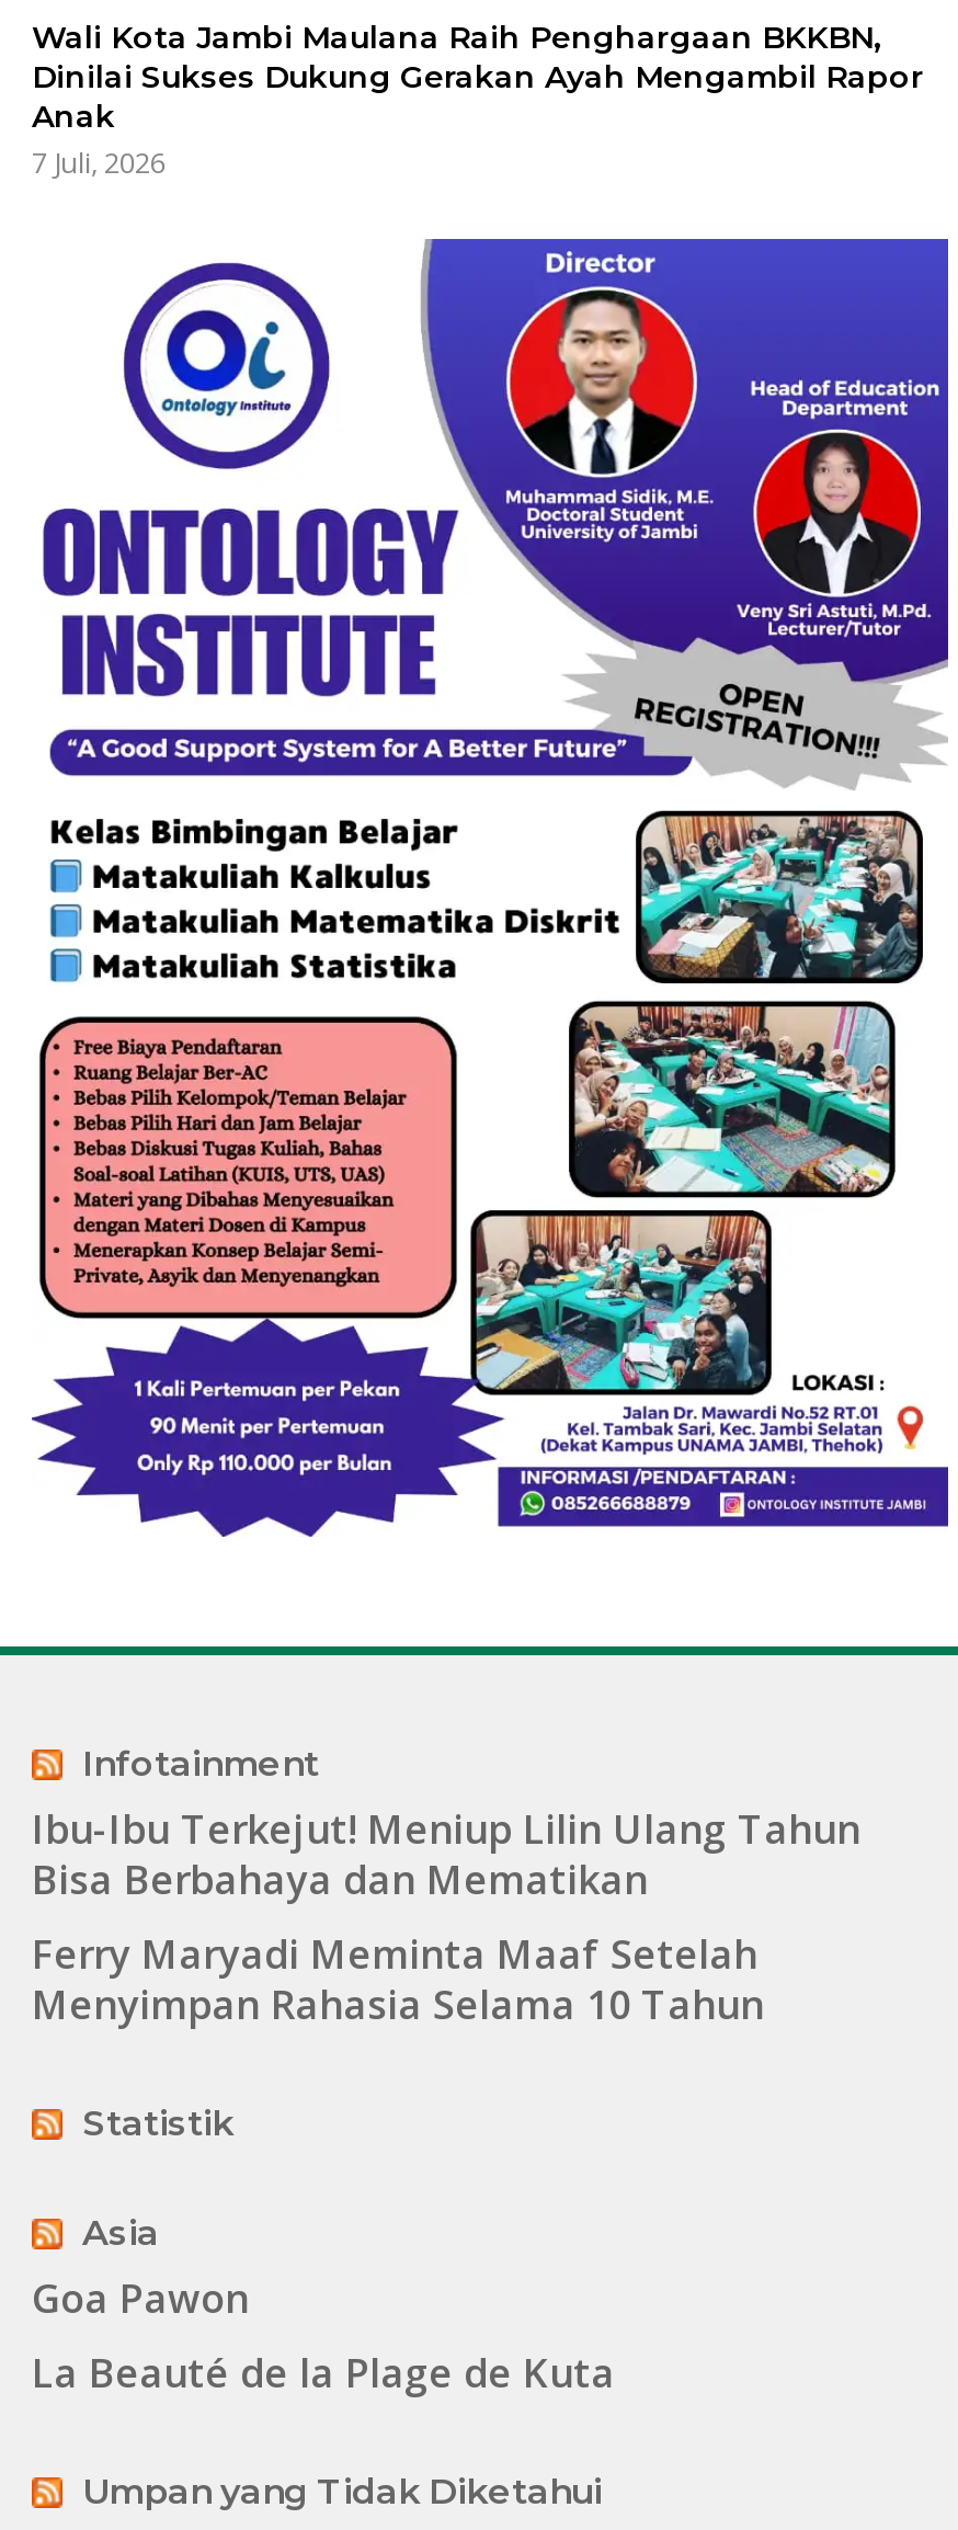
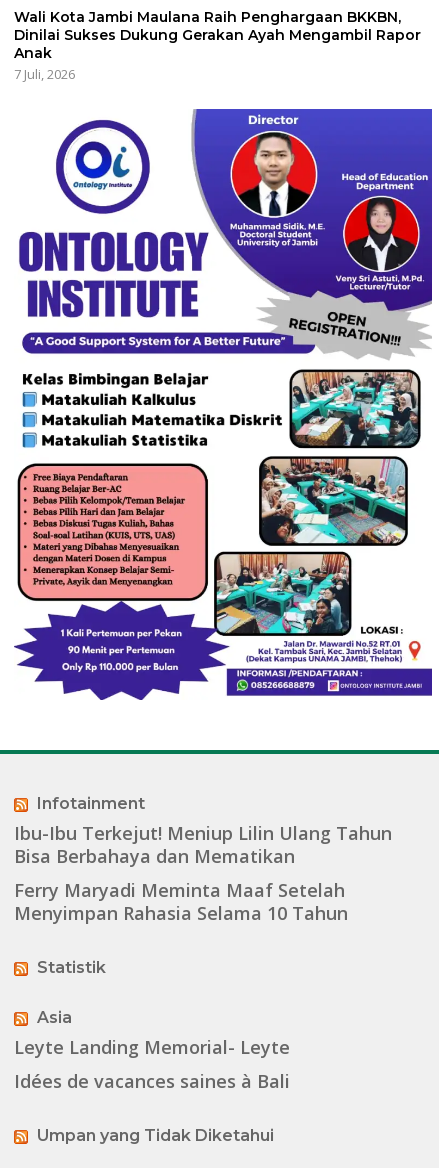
- Goa Pawon
- La Beauté de la Plage de Kuta
+ Leyte Landing Memorial- Leyte
+ Idées de vacances saines à Bali
